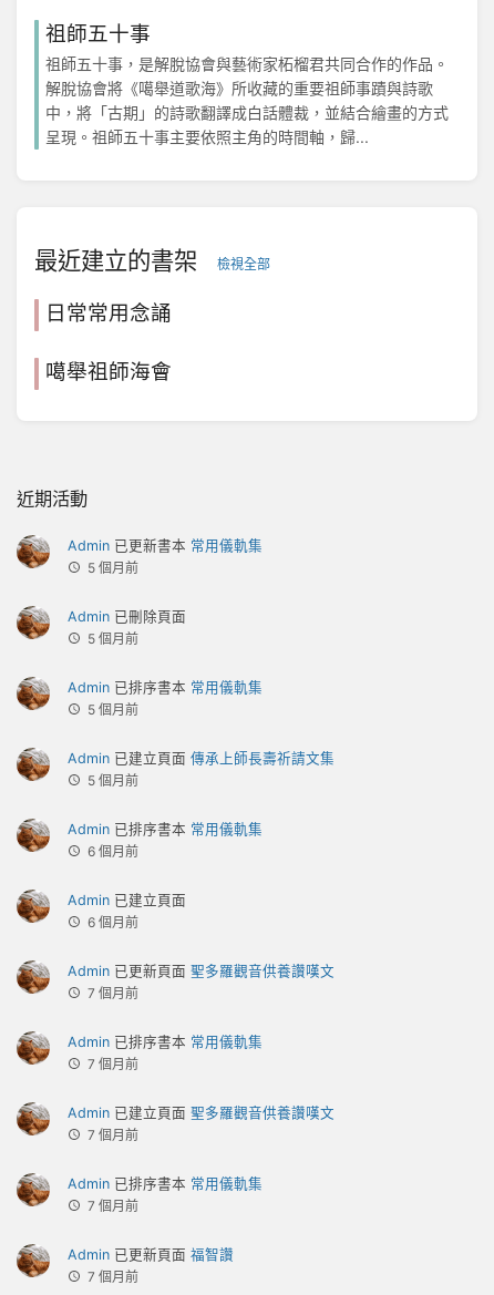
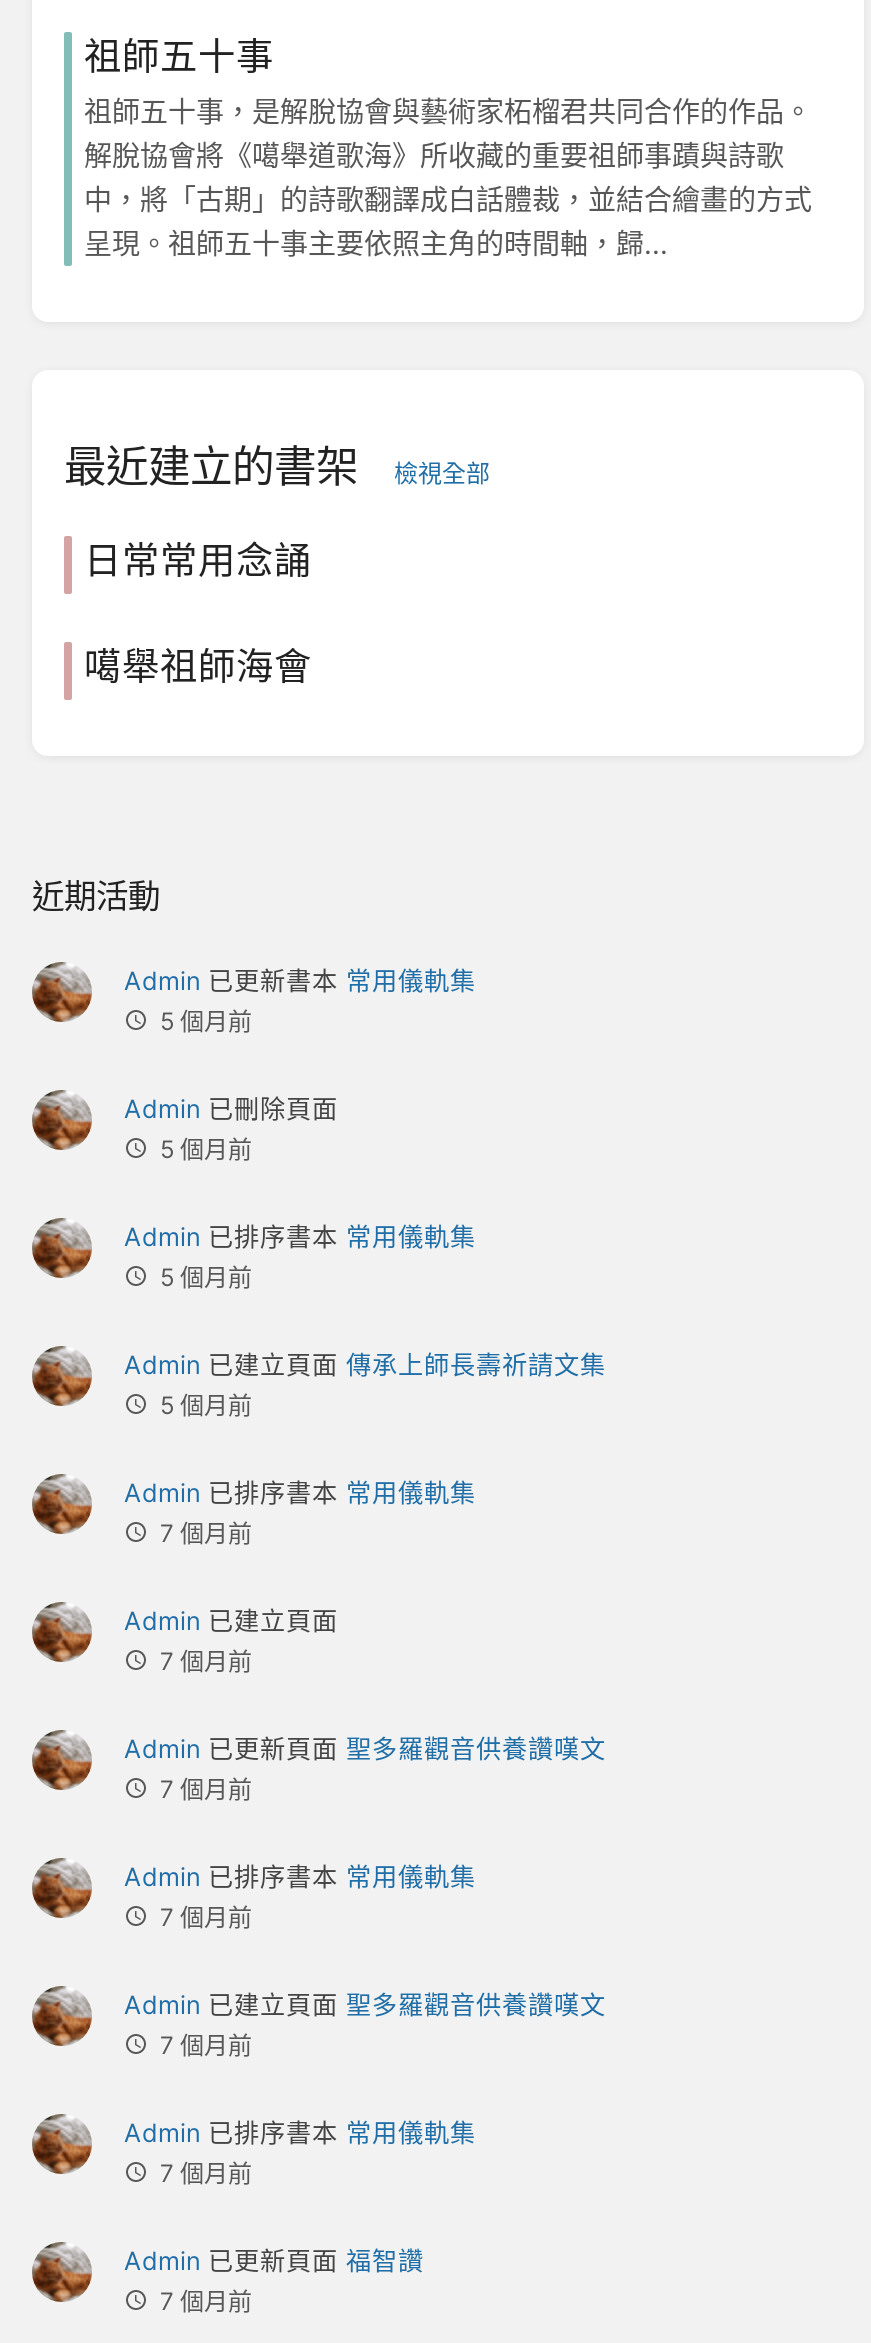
- 6 個月前
+ 7 個月前

- 6 個月前
+ 7 個月前
